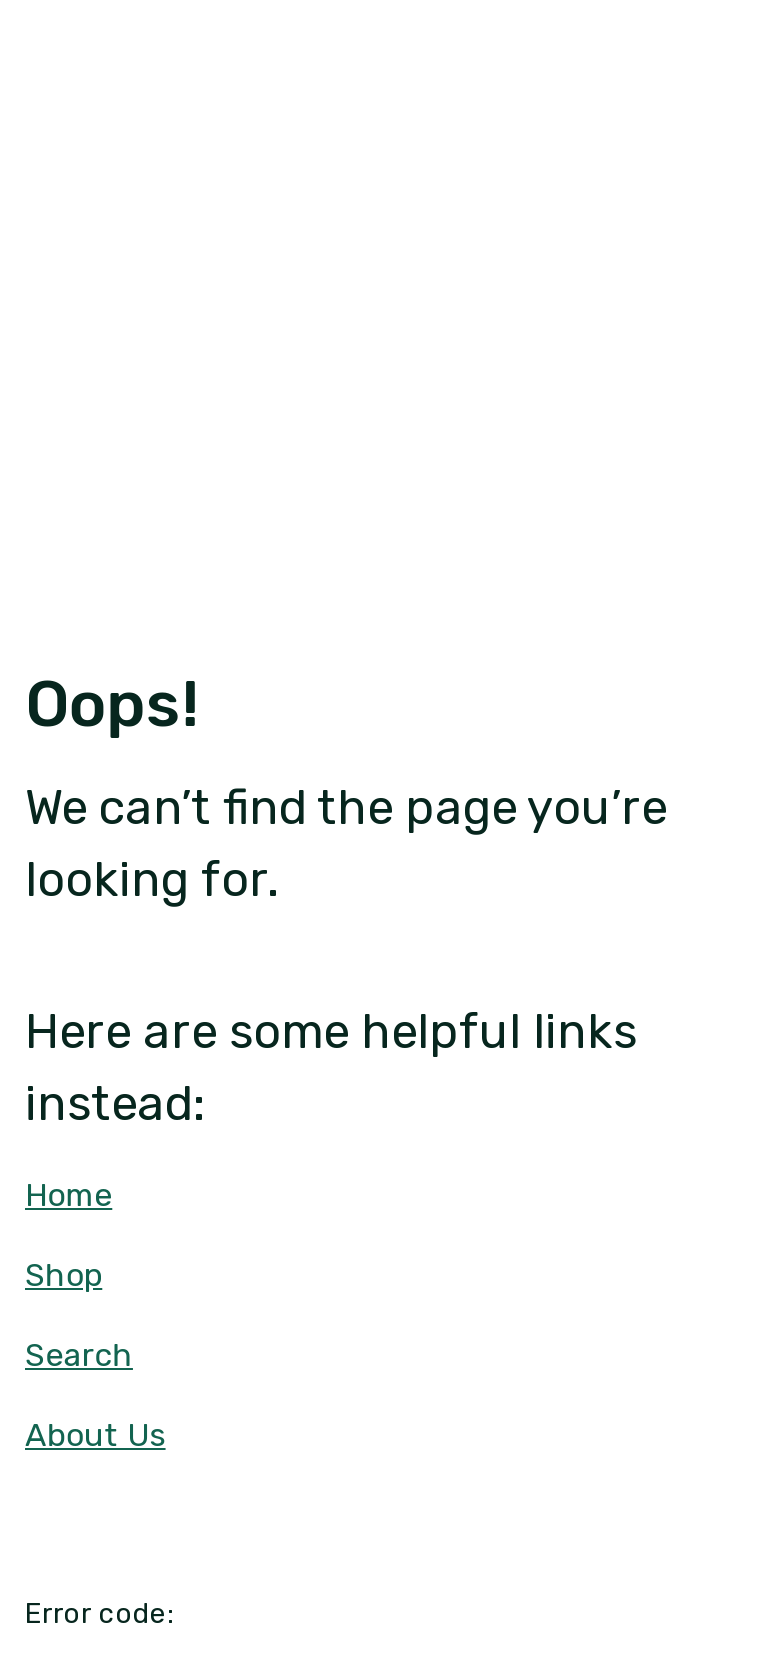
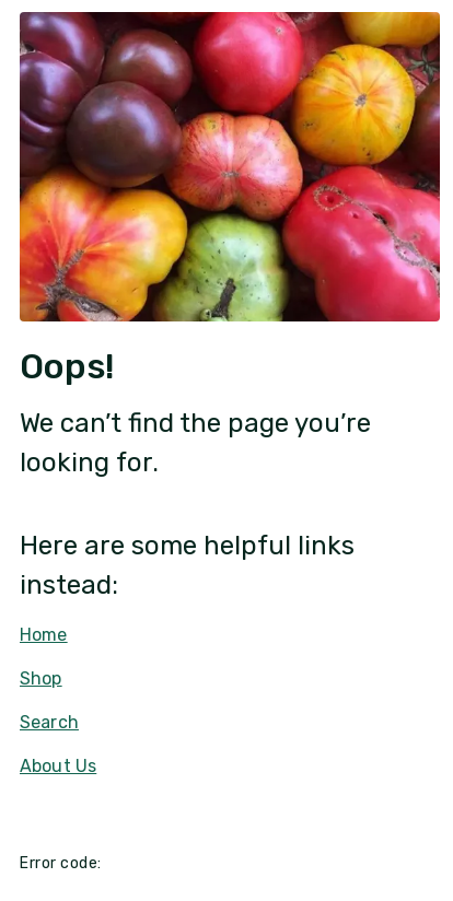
+ [image]
